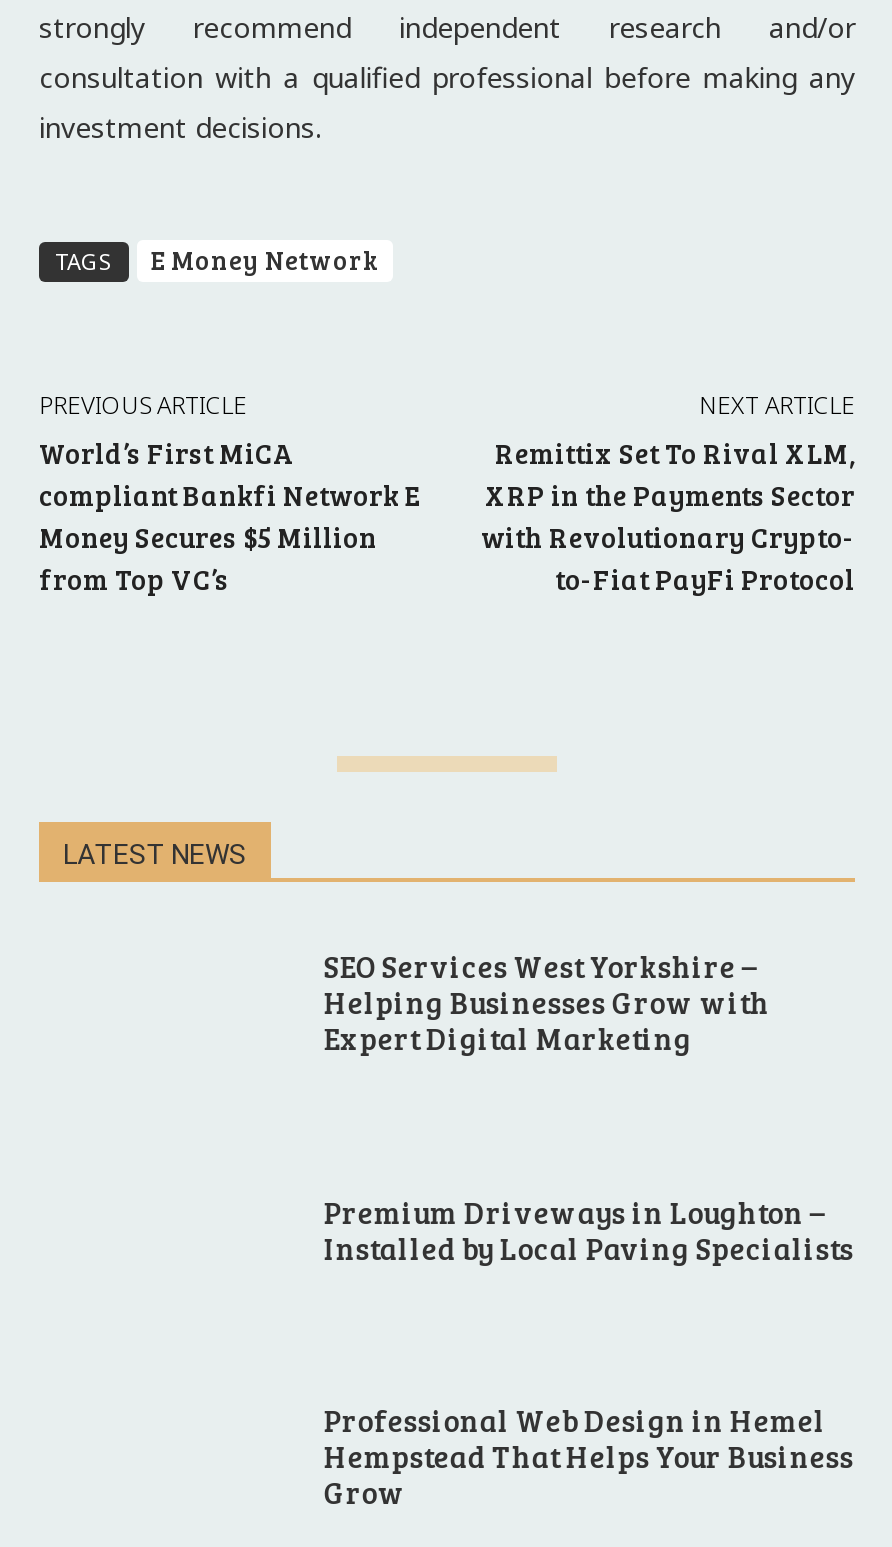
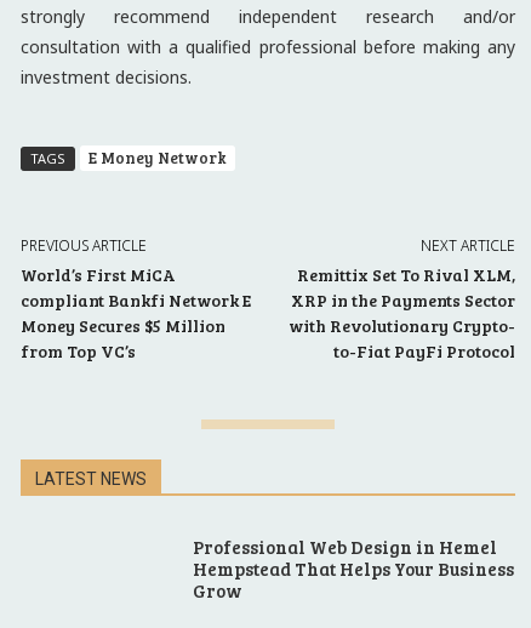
- SEO Services West Yorkshire –
- Helping Businesses Grow with
- Expert Digital Marketing

- Premium Driveways in Loughton –
- Installed by Local Paving Specialists
